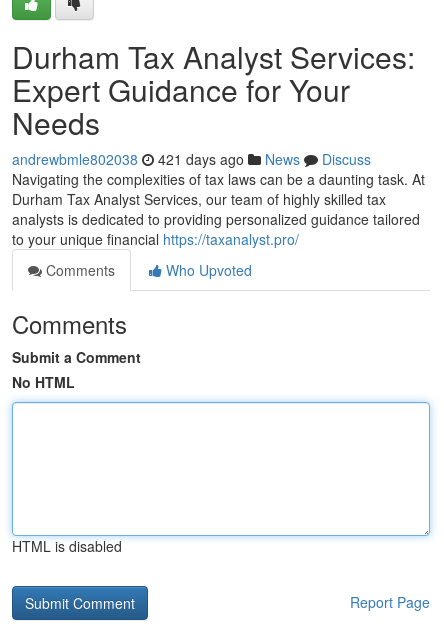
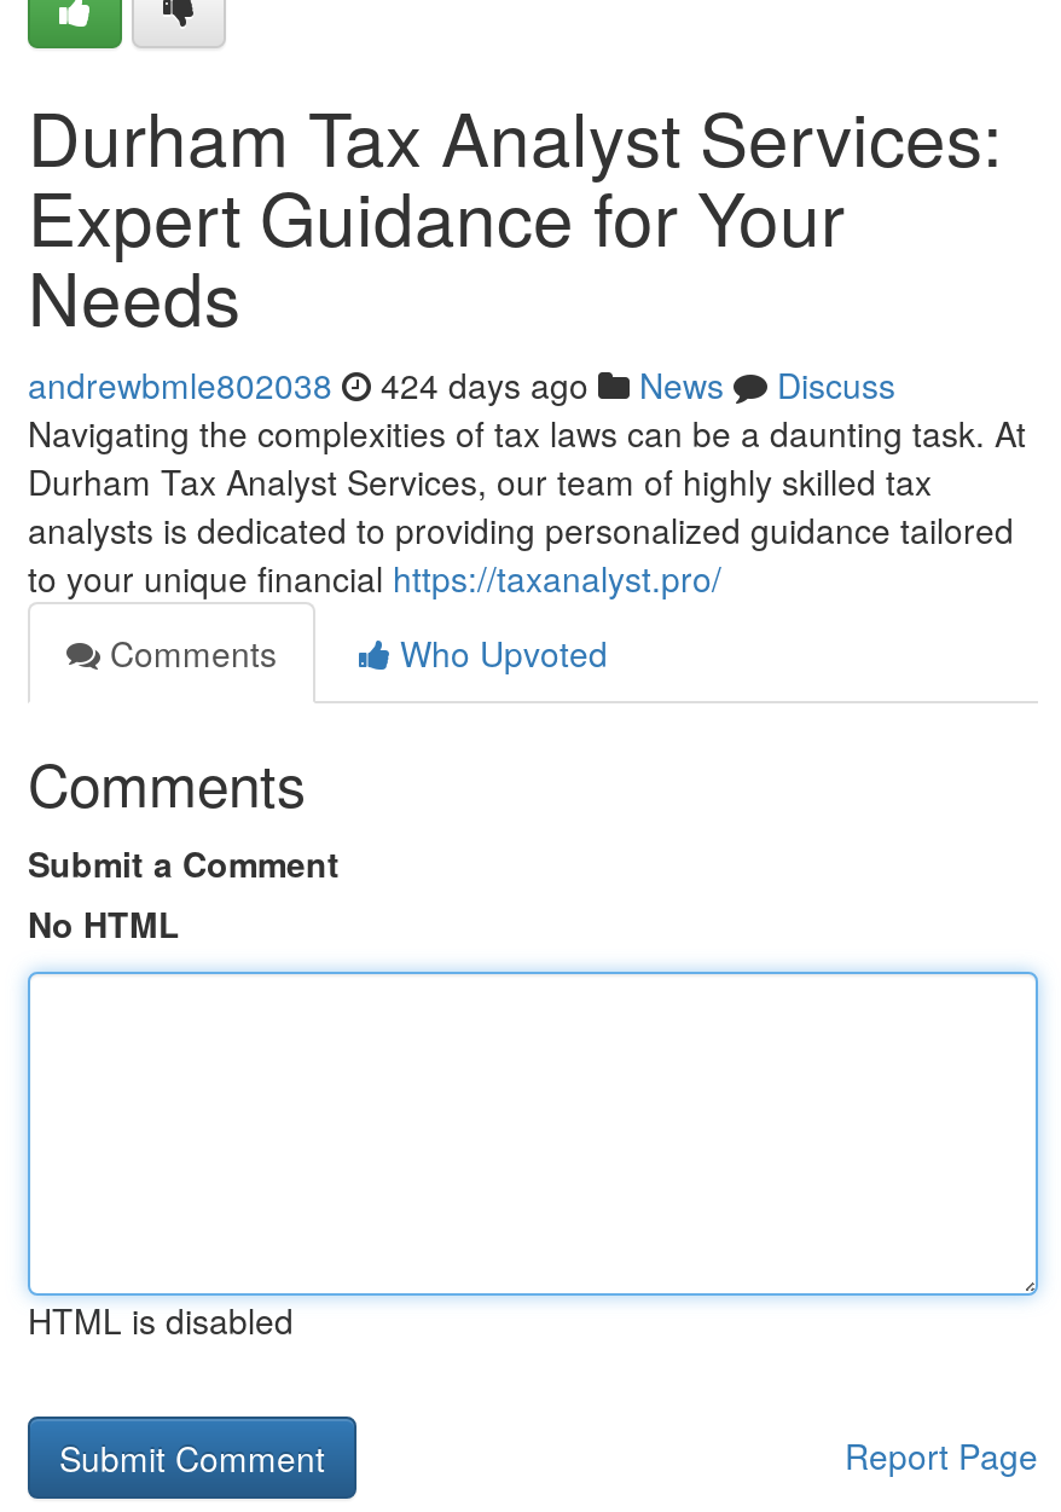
- andrewbmle802038 421 days ago News Discuss
+ andrewbmle802038 424 days ago News Discuss
